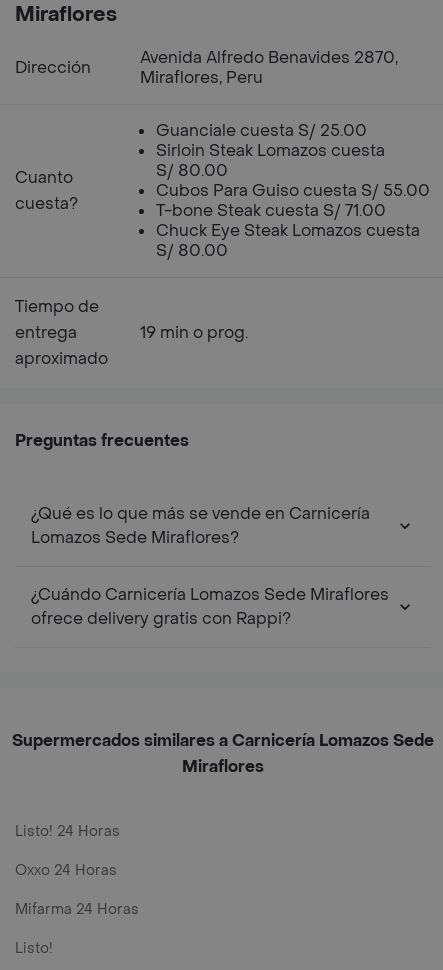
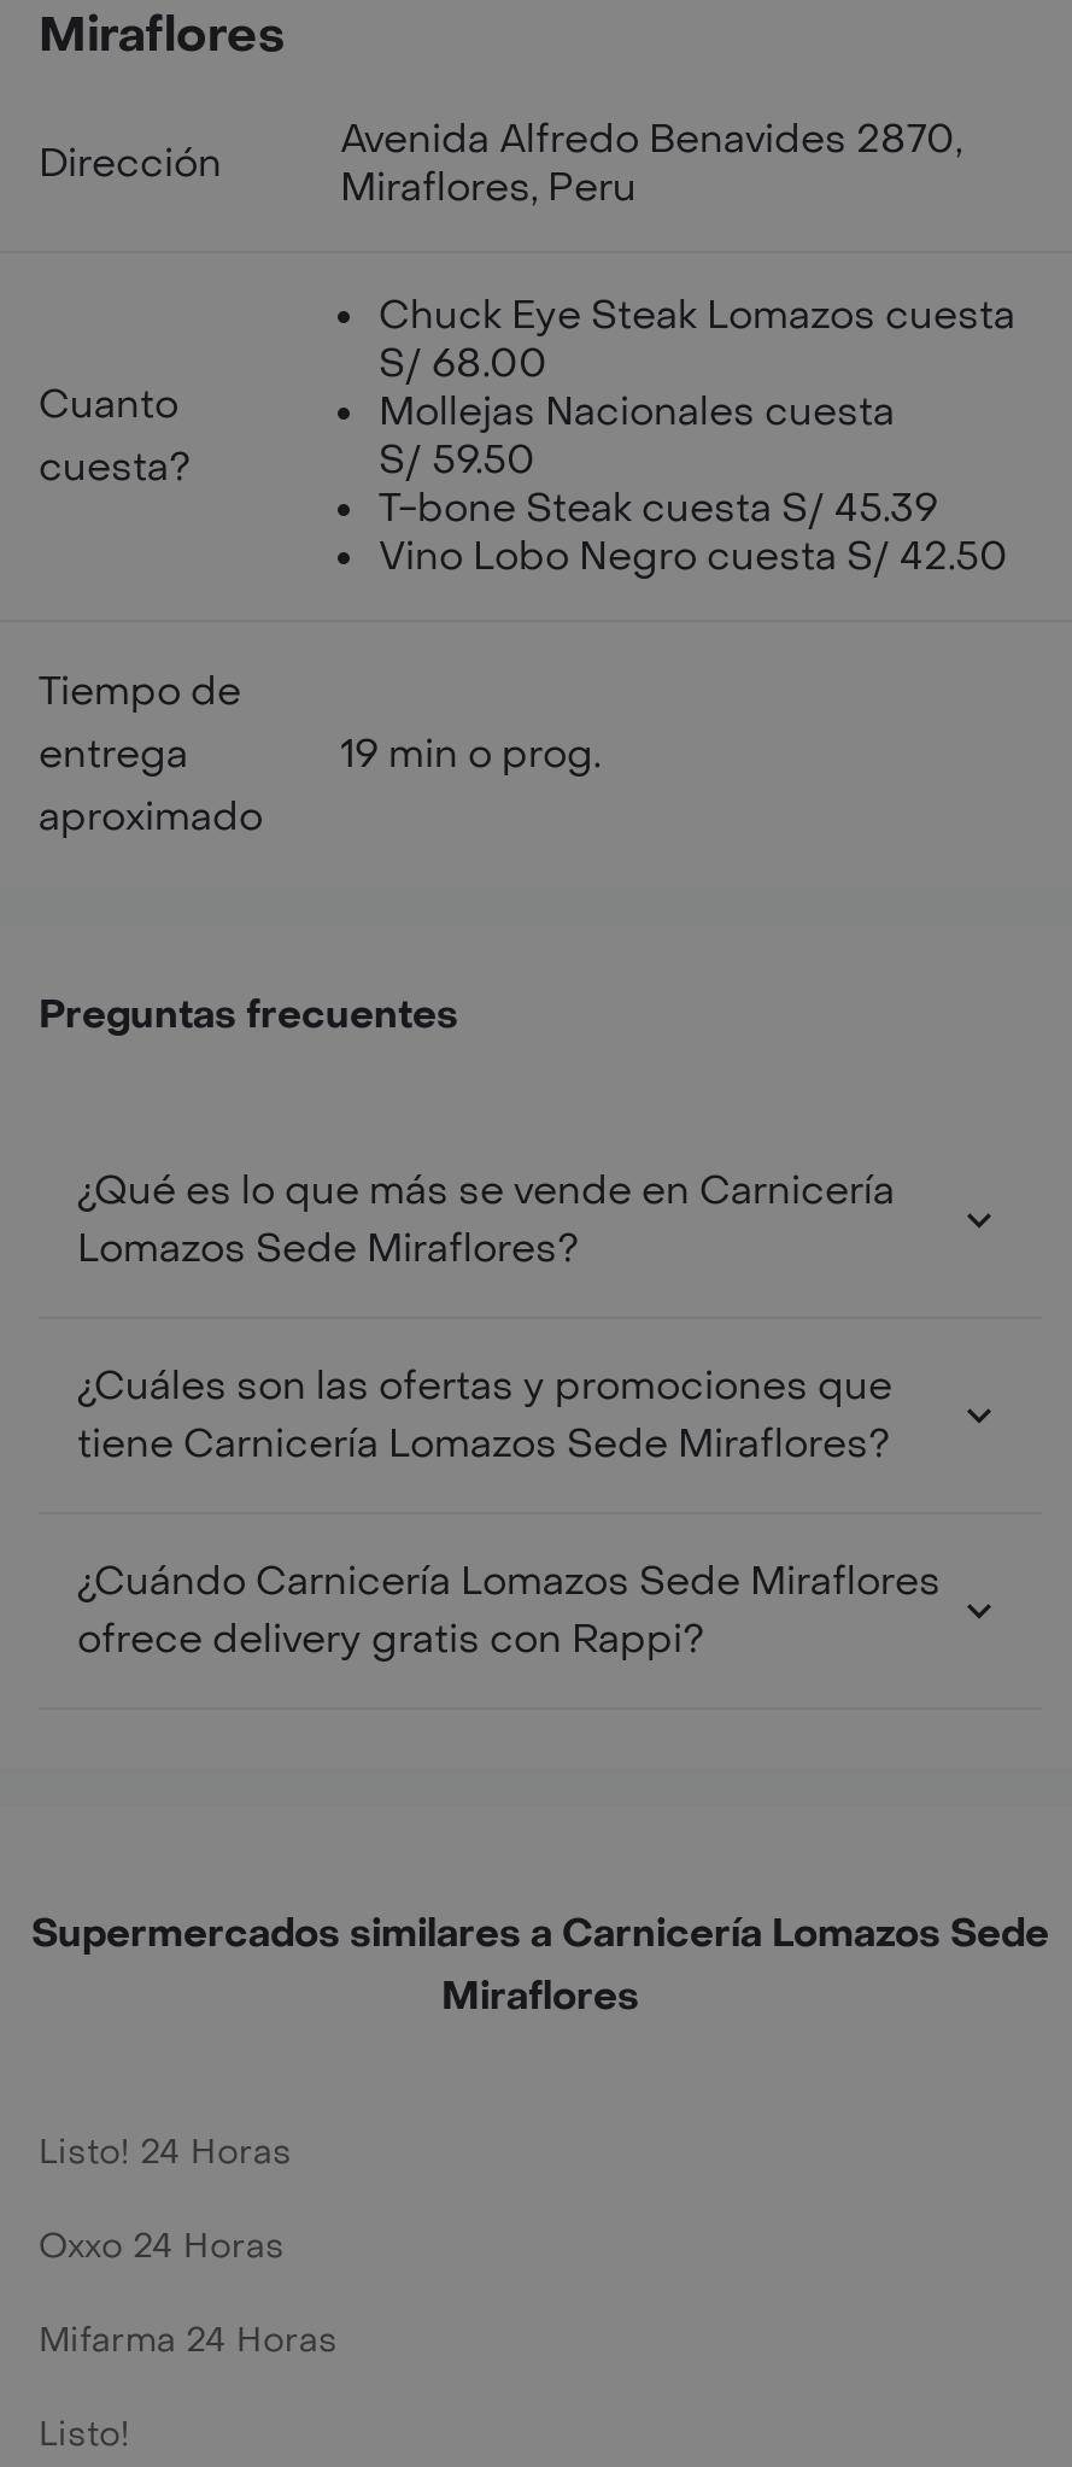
- Guanciale cuesta S/ 25.00
- Sirloin Steak Lomazos cuesta
- S/ 80.00
- Cubos Para Guiso cuesta S/ 55.00
- T-bone Steak cuesta S/ 71.00

moved up: Chuck Eye Steak Lomazos cuesta

- S/ 80.00
+ S/ 68.00
+ Mollejas Nacionales cuesta
+ S/ 59.50
+ T-bone Steak cuesta S/ 45.39
+ Vino Lobo Negro cuesta S/ 42.50

moved up: Tiempo de | entrega | aproximado | 19 min o prog. | Preguntas frecuentes | ¿Qué es lo que más se vende en Carnicería | Lomazos Sede Miraflores?

+ ¿Cuáles son las ofertas y promociones que
+ tiene Carnicería Lomazos Sede Miraflores?
